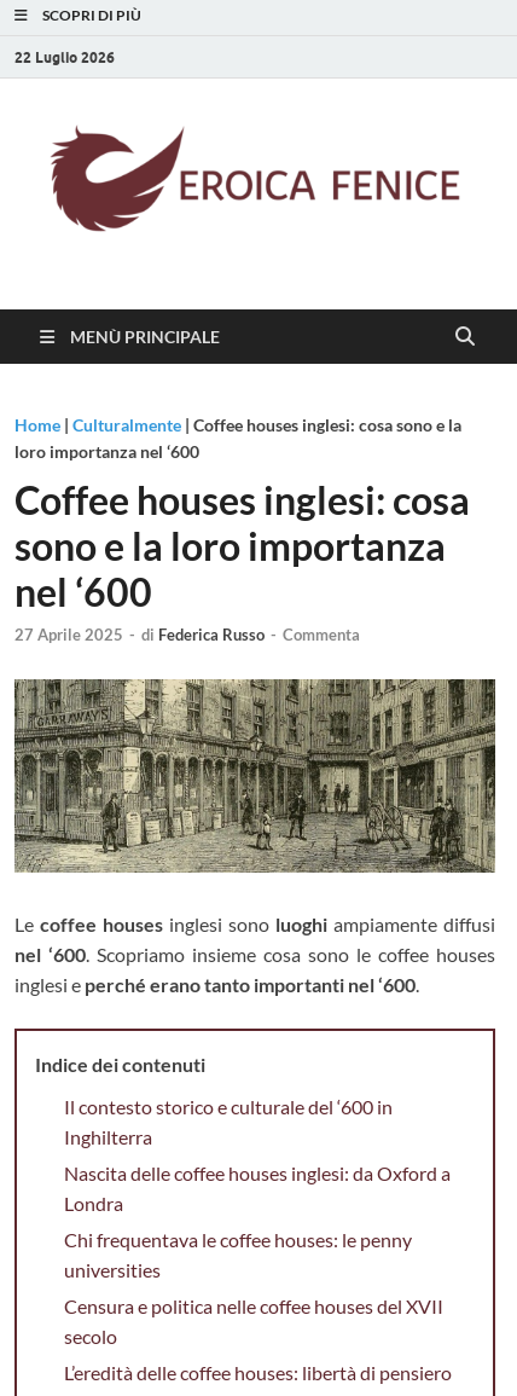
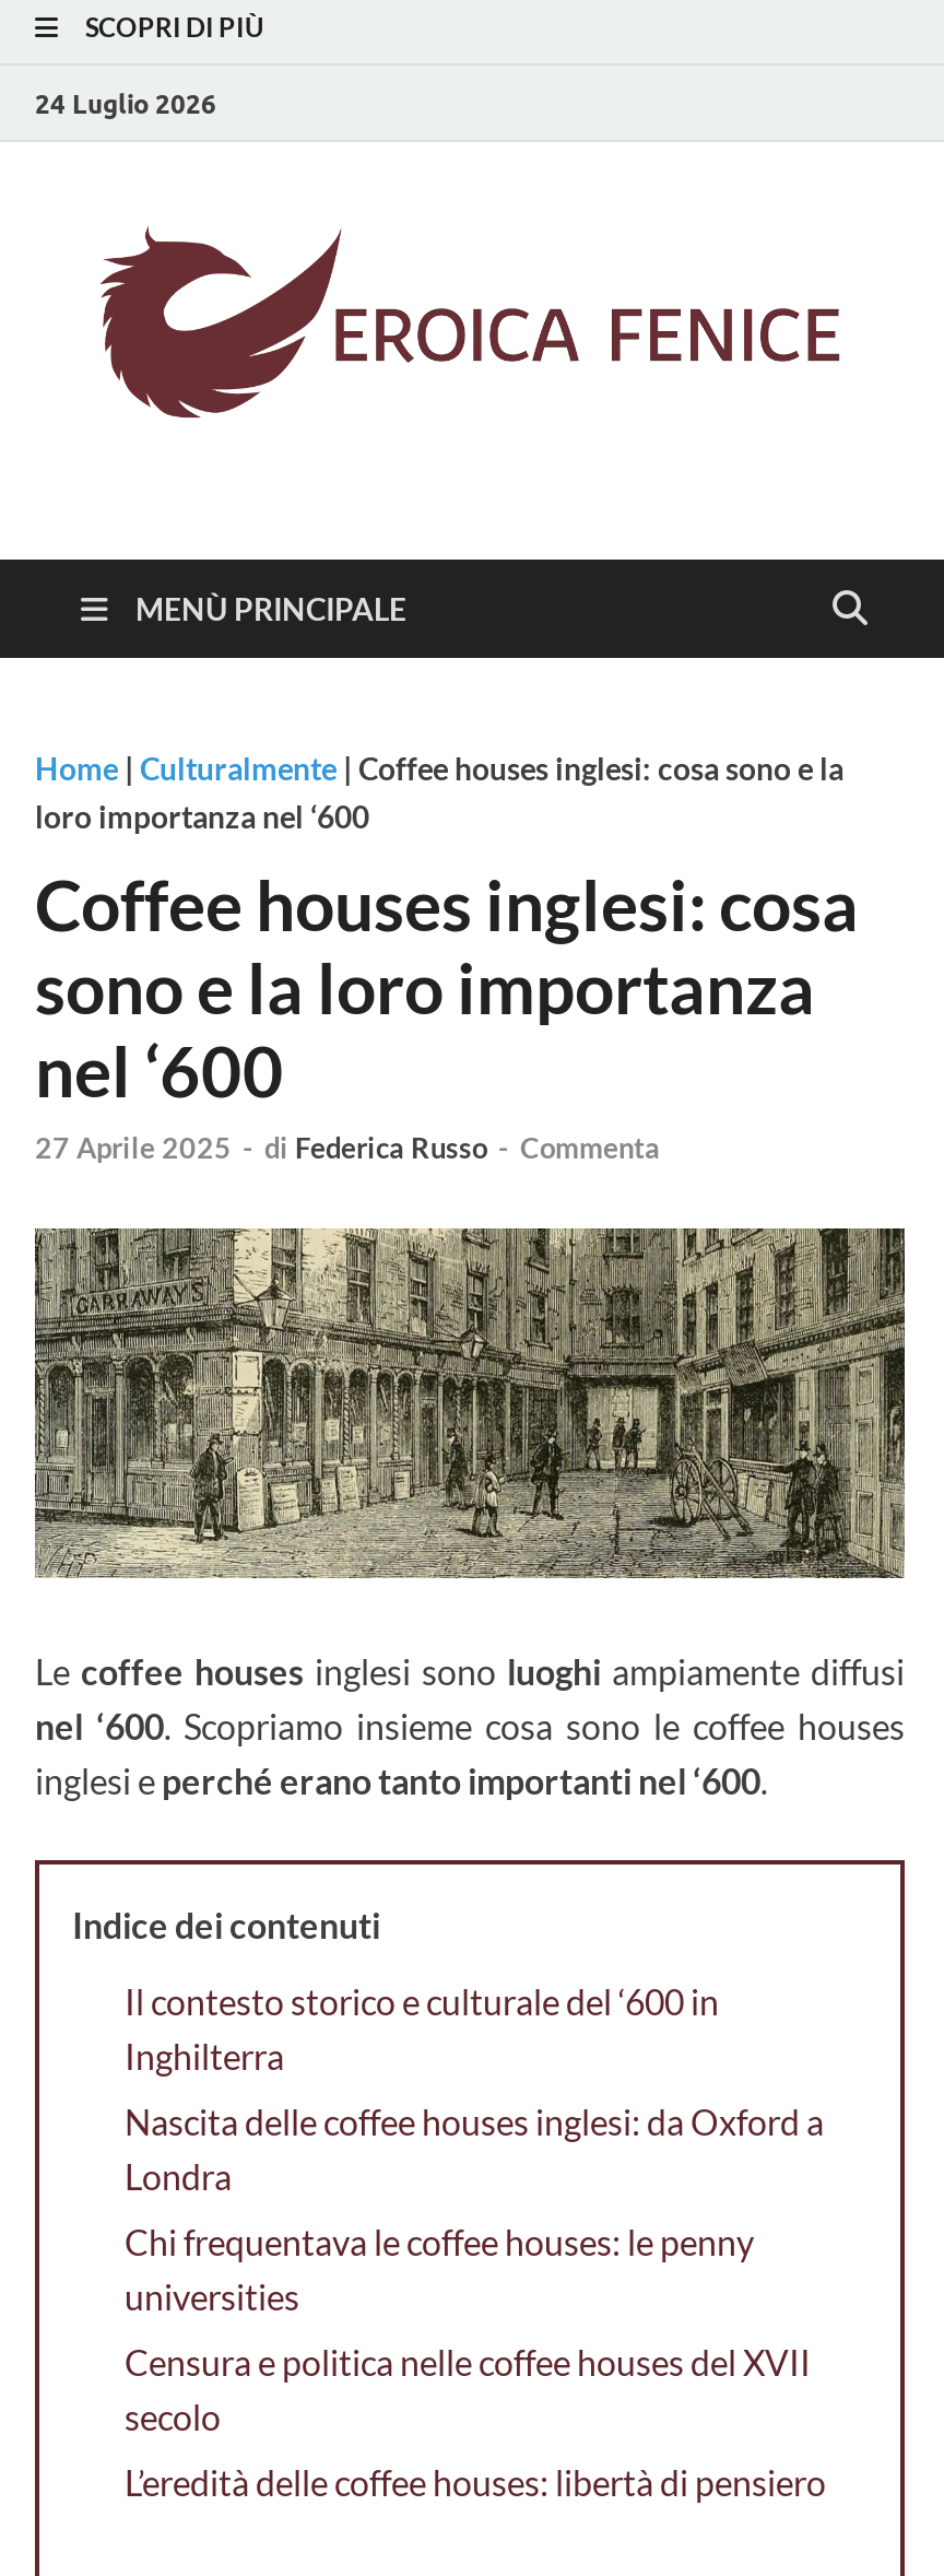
- 22 Luglio 2026
+ 24 Luglio 2026
